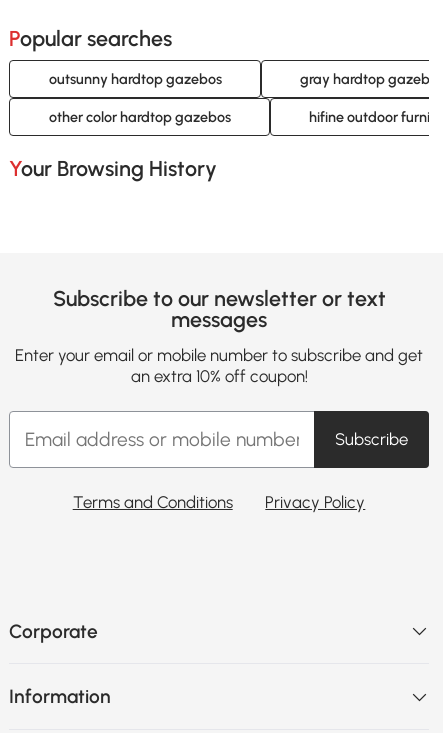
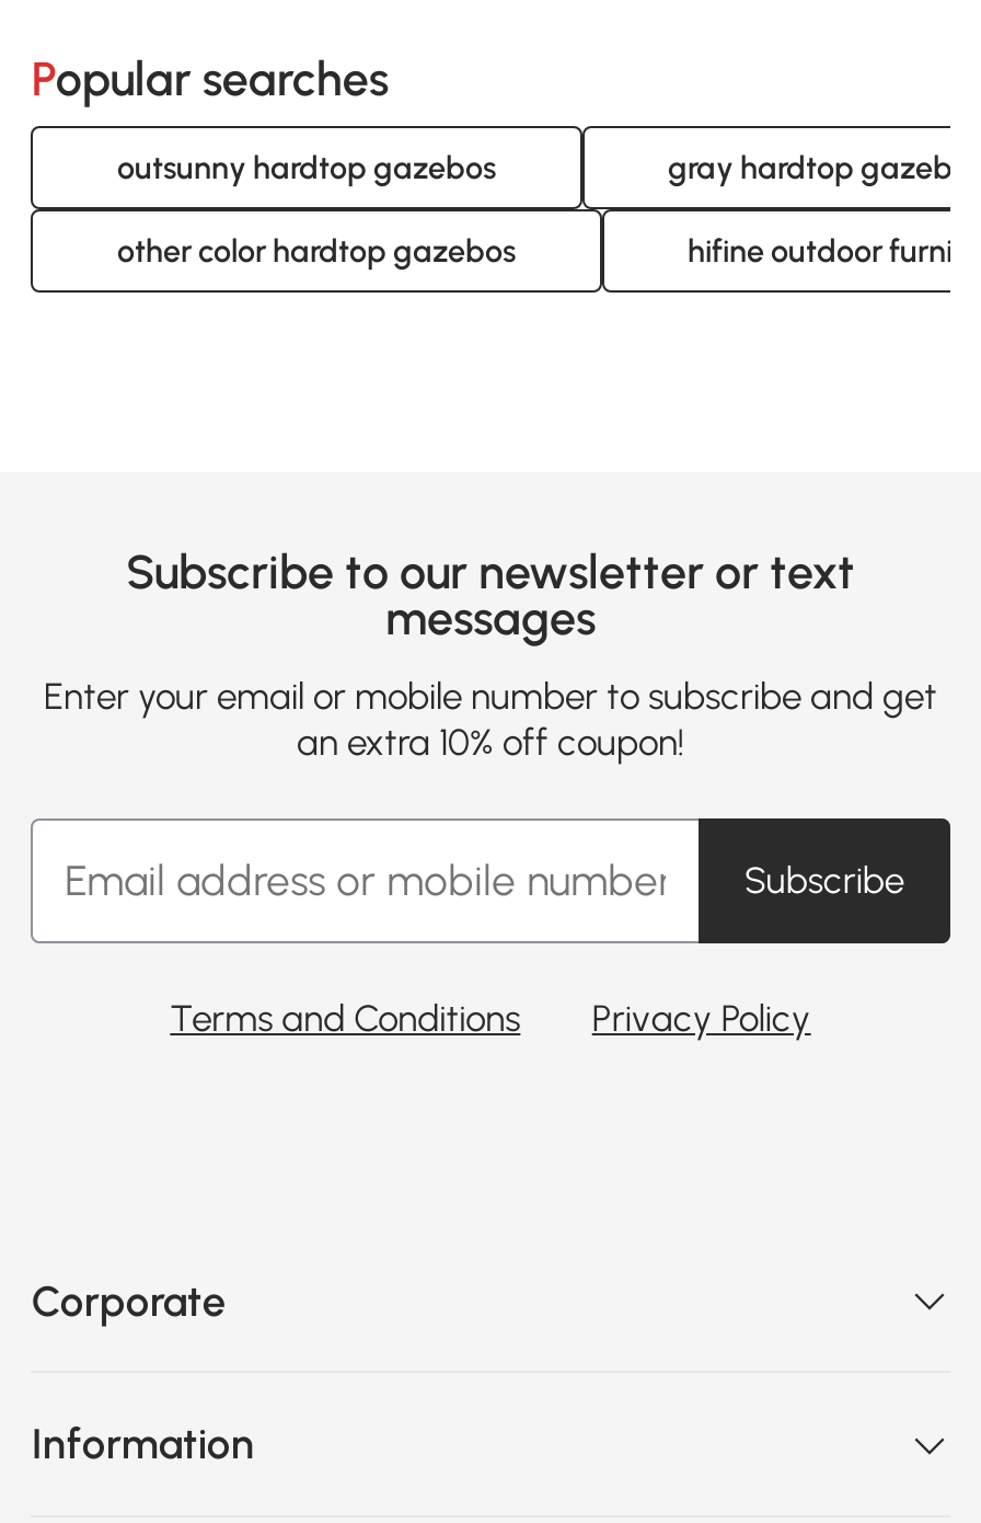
- Your Browsing History
